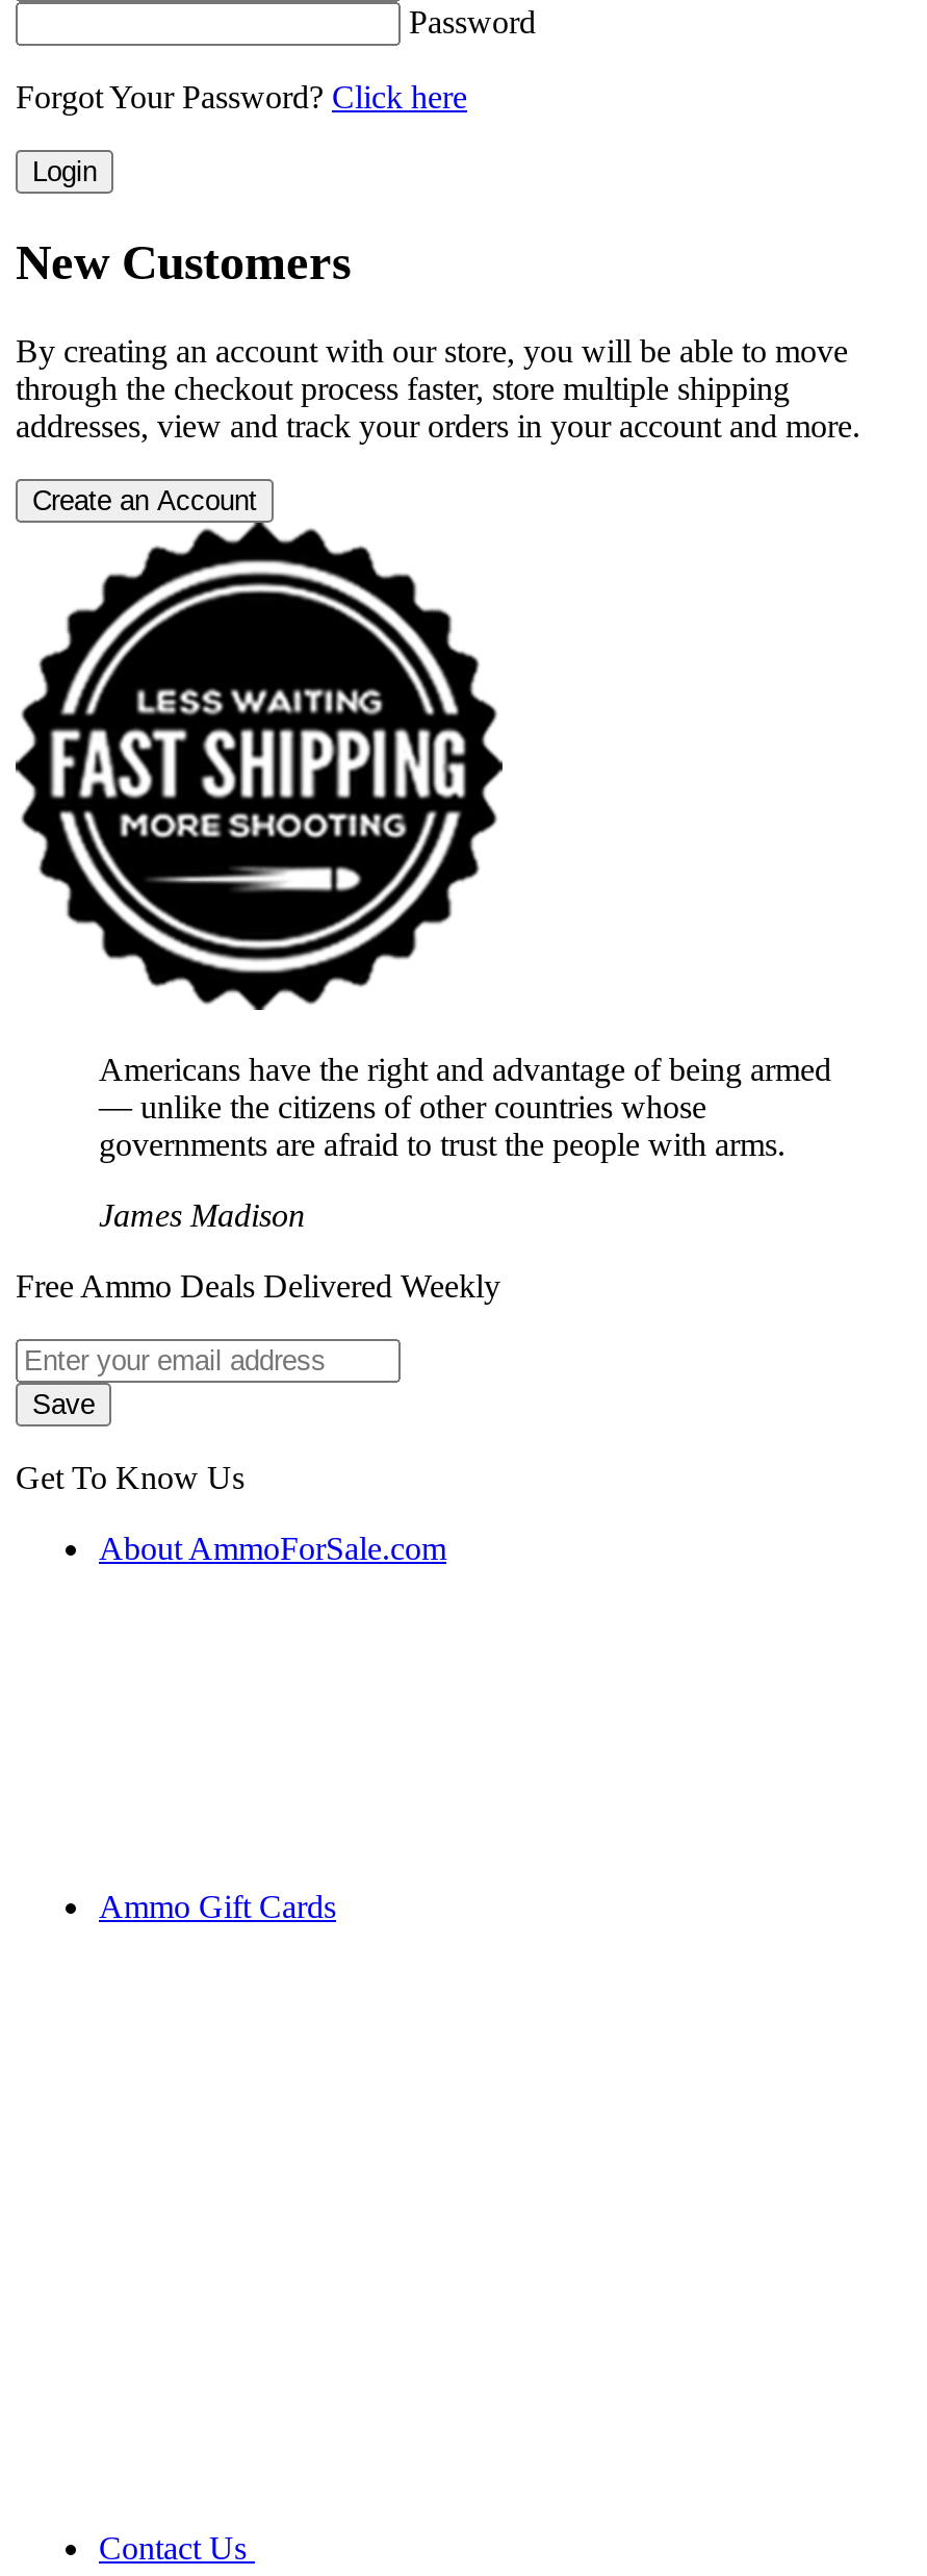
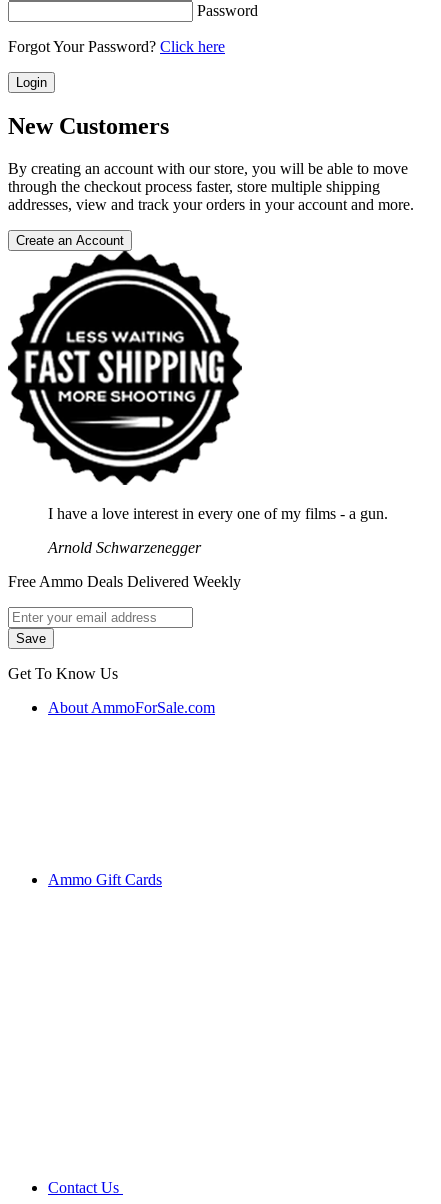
- Americans have the right and advantage of being armed
- ― unlike the citizens of other countries whose
- governments are afraid to trust the people with arms.
+ I have a love interest in every one of my films - a gun.

- James Madison
+ Arnold Schwarzenegger
